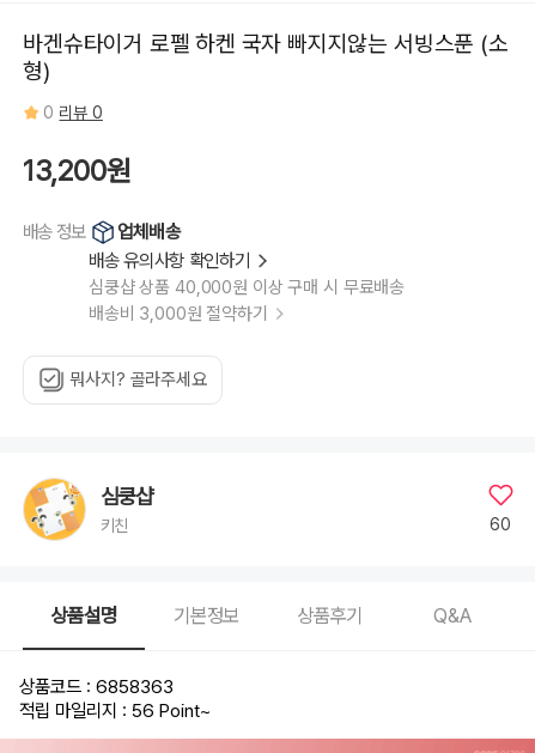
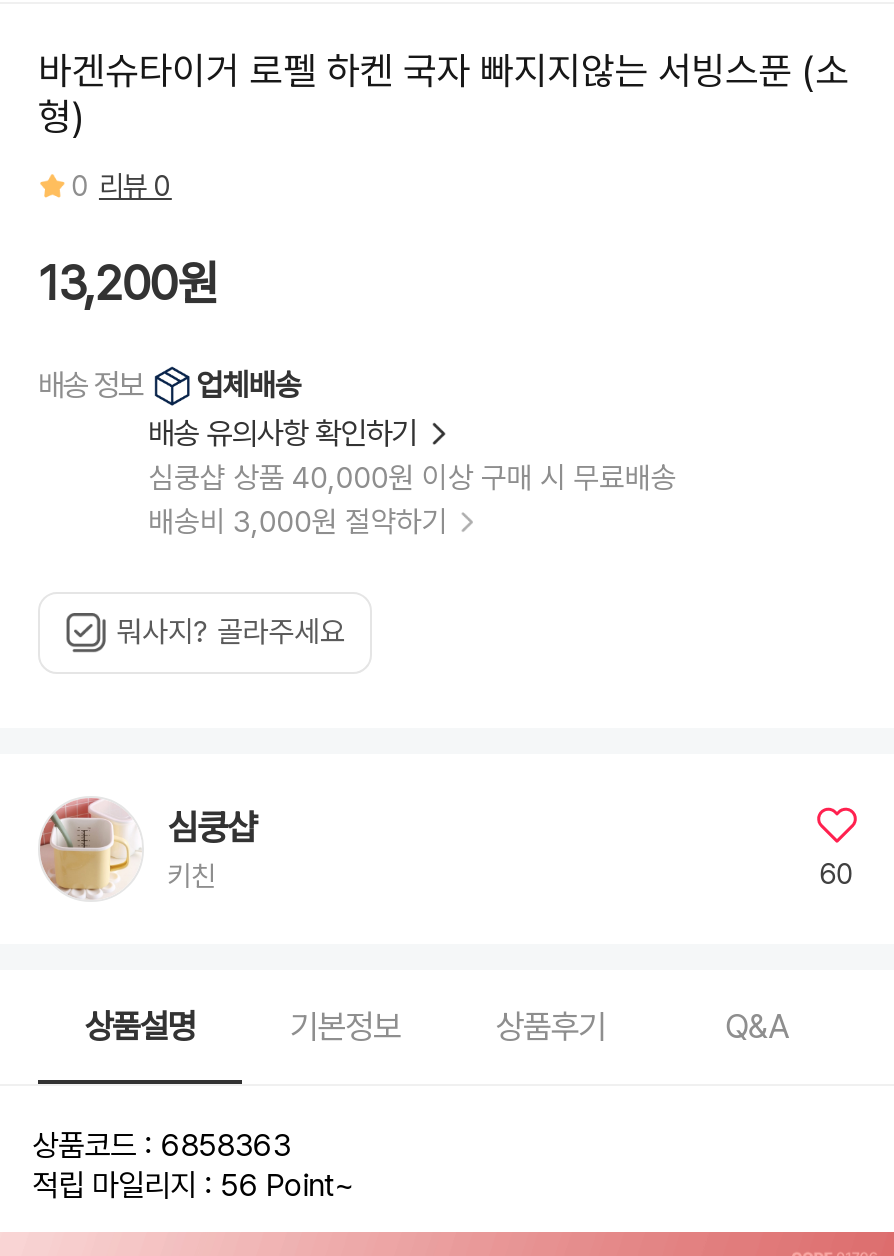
- [image]
+ [image]
